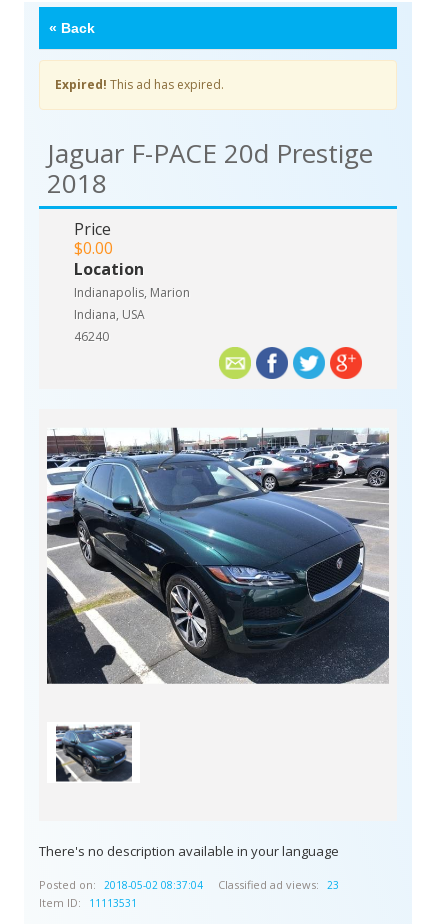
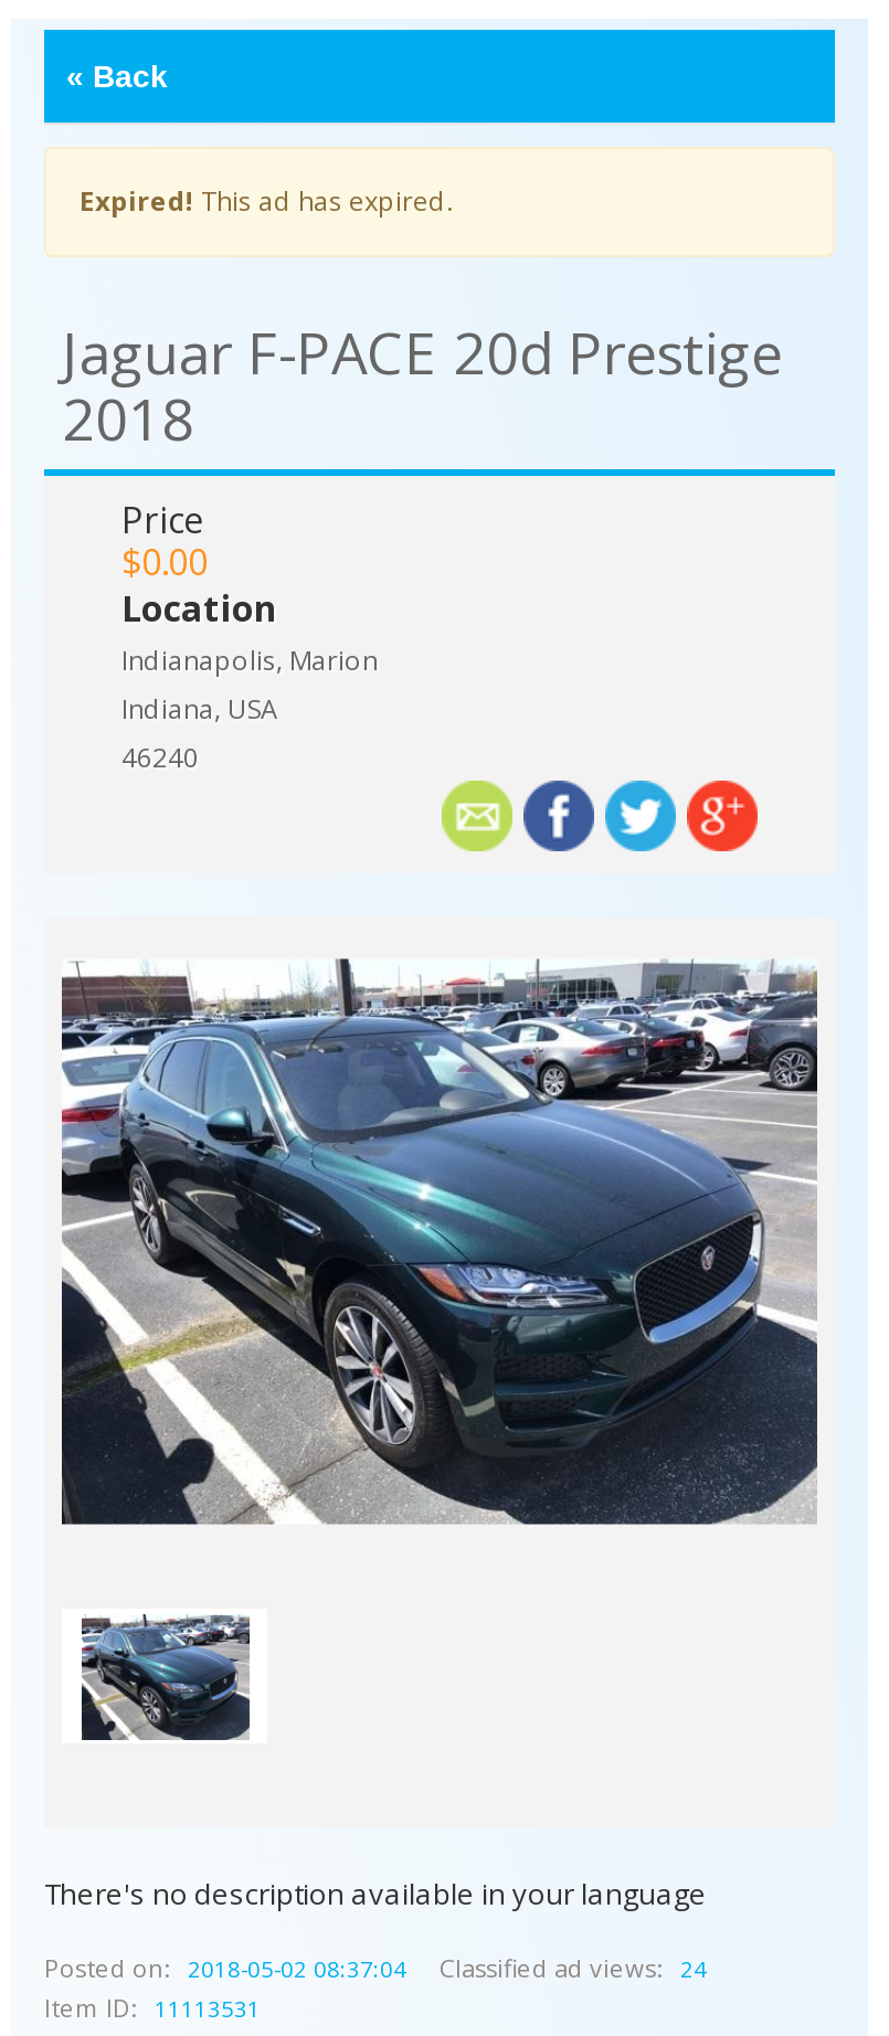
- Classified ad views: 23
+ Classified ad views: 24
